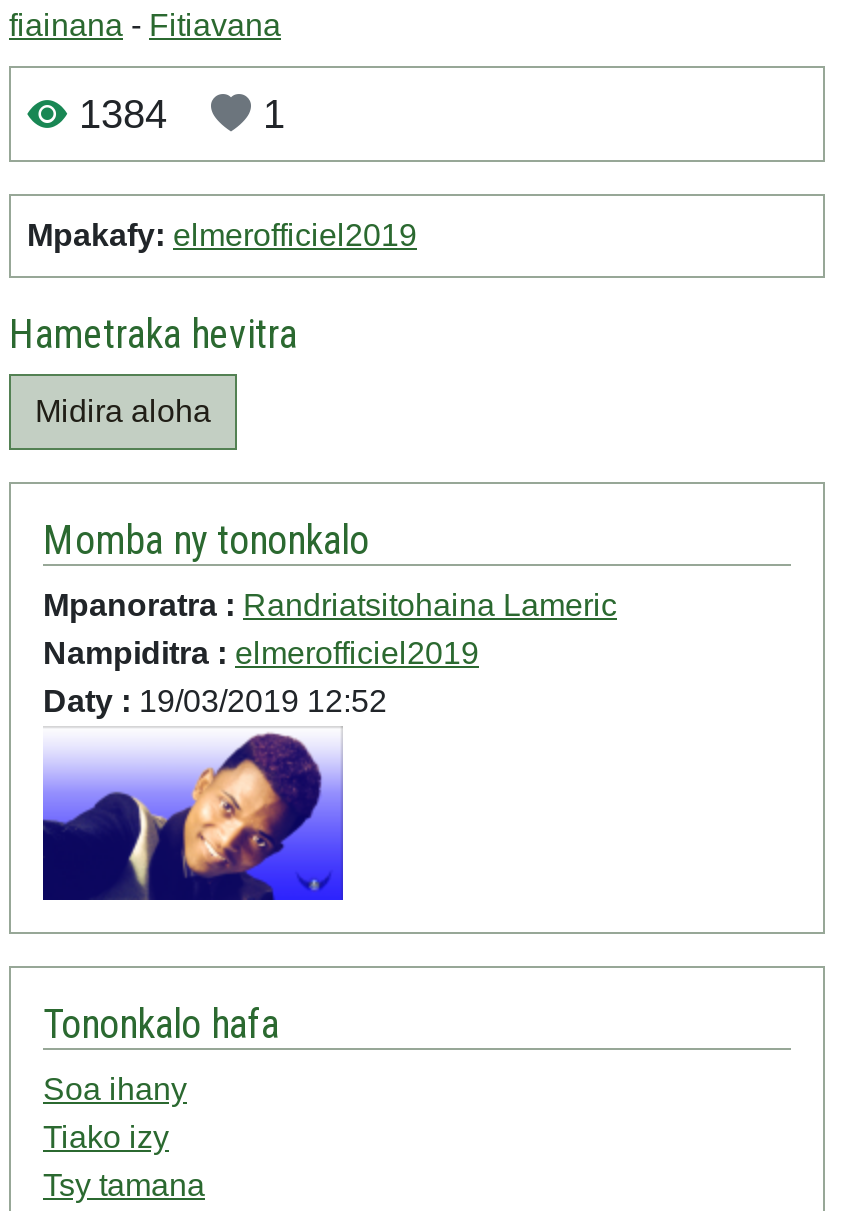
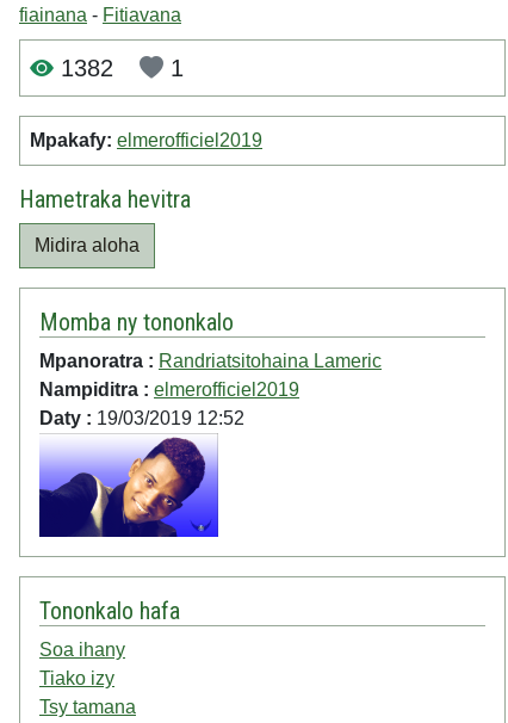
- 1384 1
+ 1382 1
